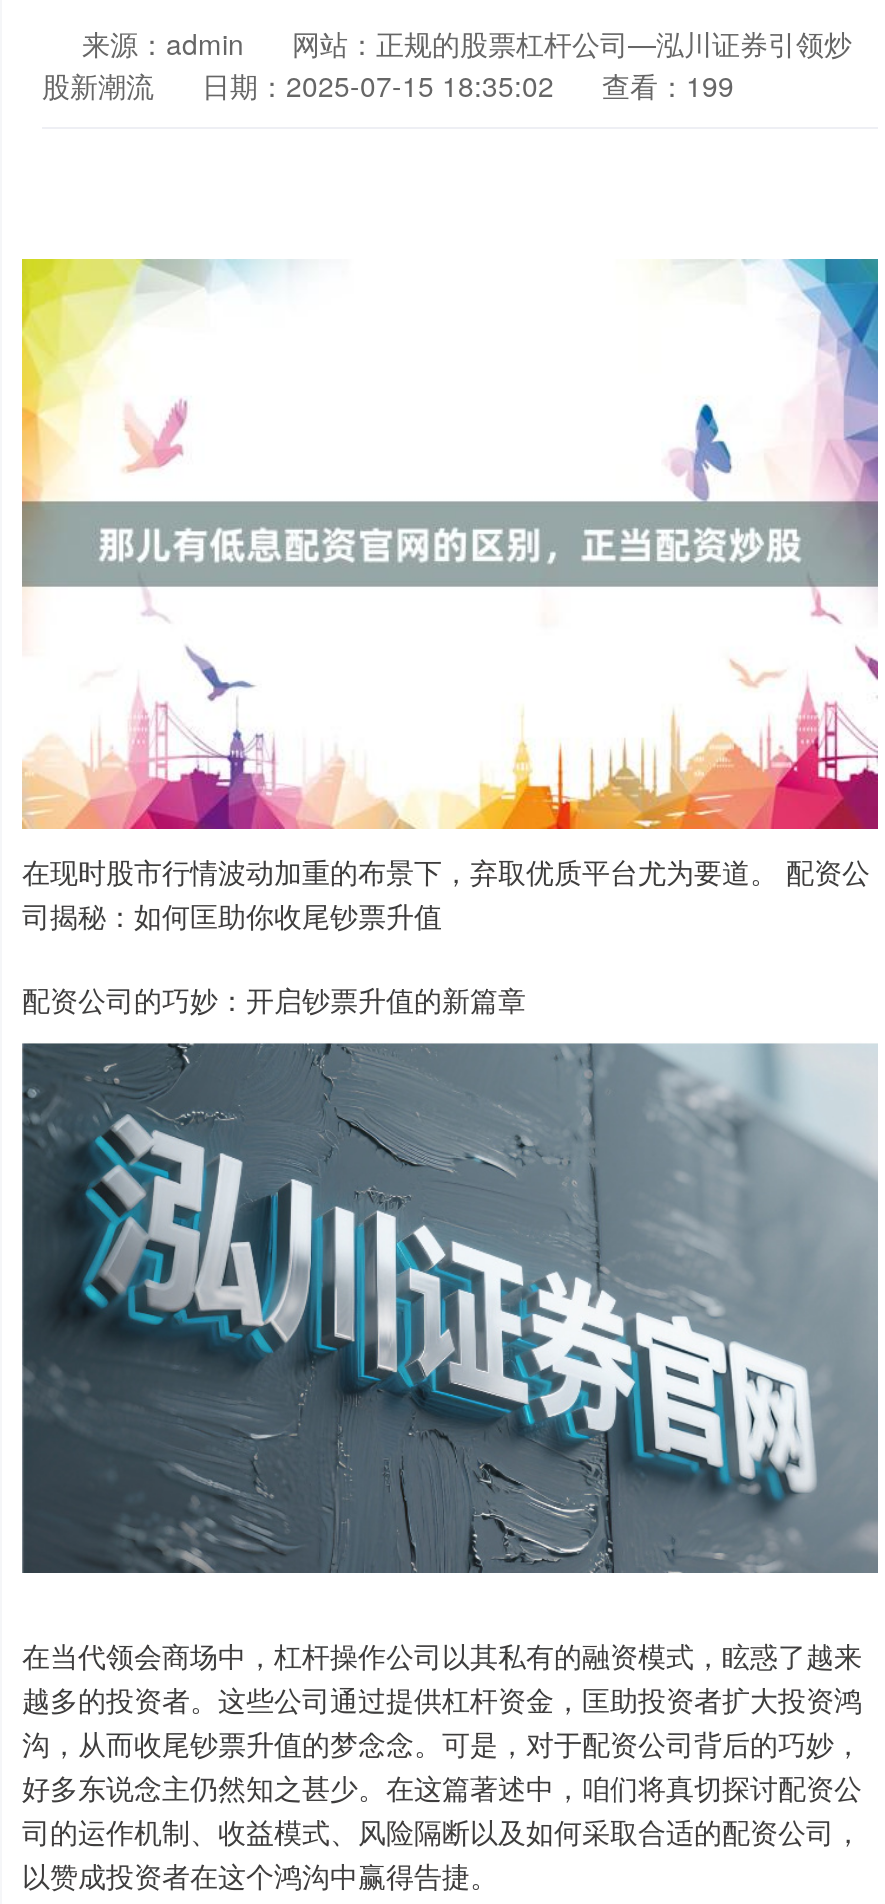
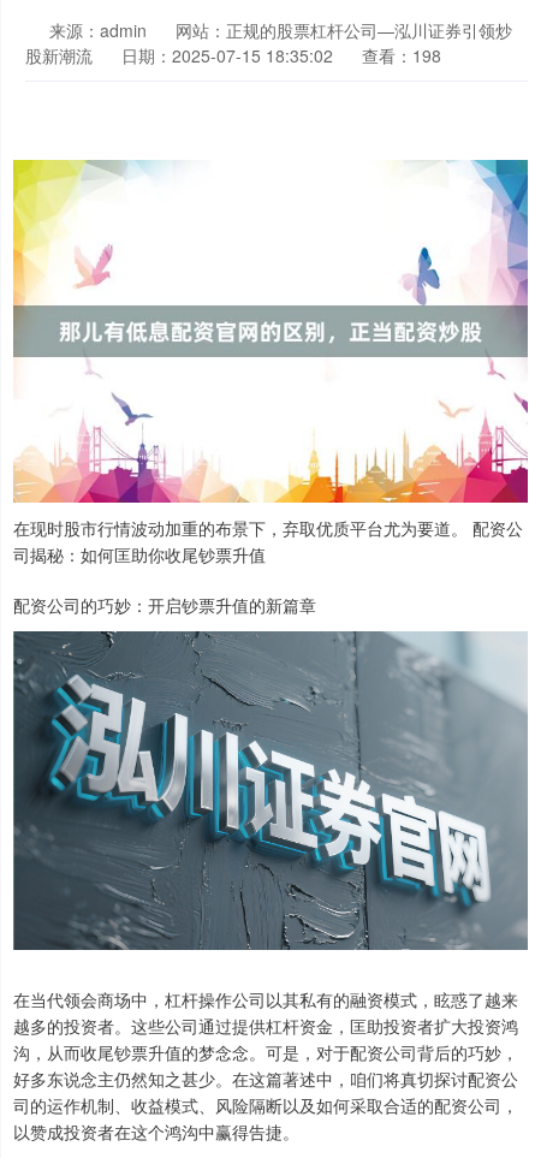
- 股新潮流 日期：2025-07-15 18:35:02 查看：199
+ 股新潮流 日期：2025-07-15 18:35:02 查看：198
